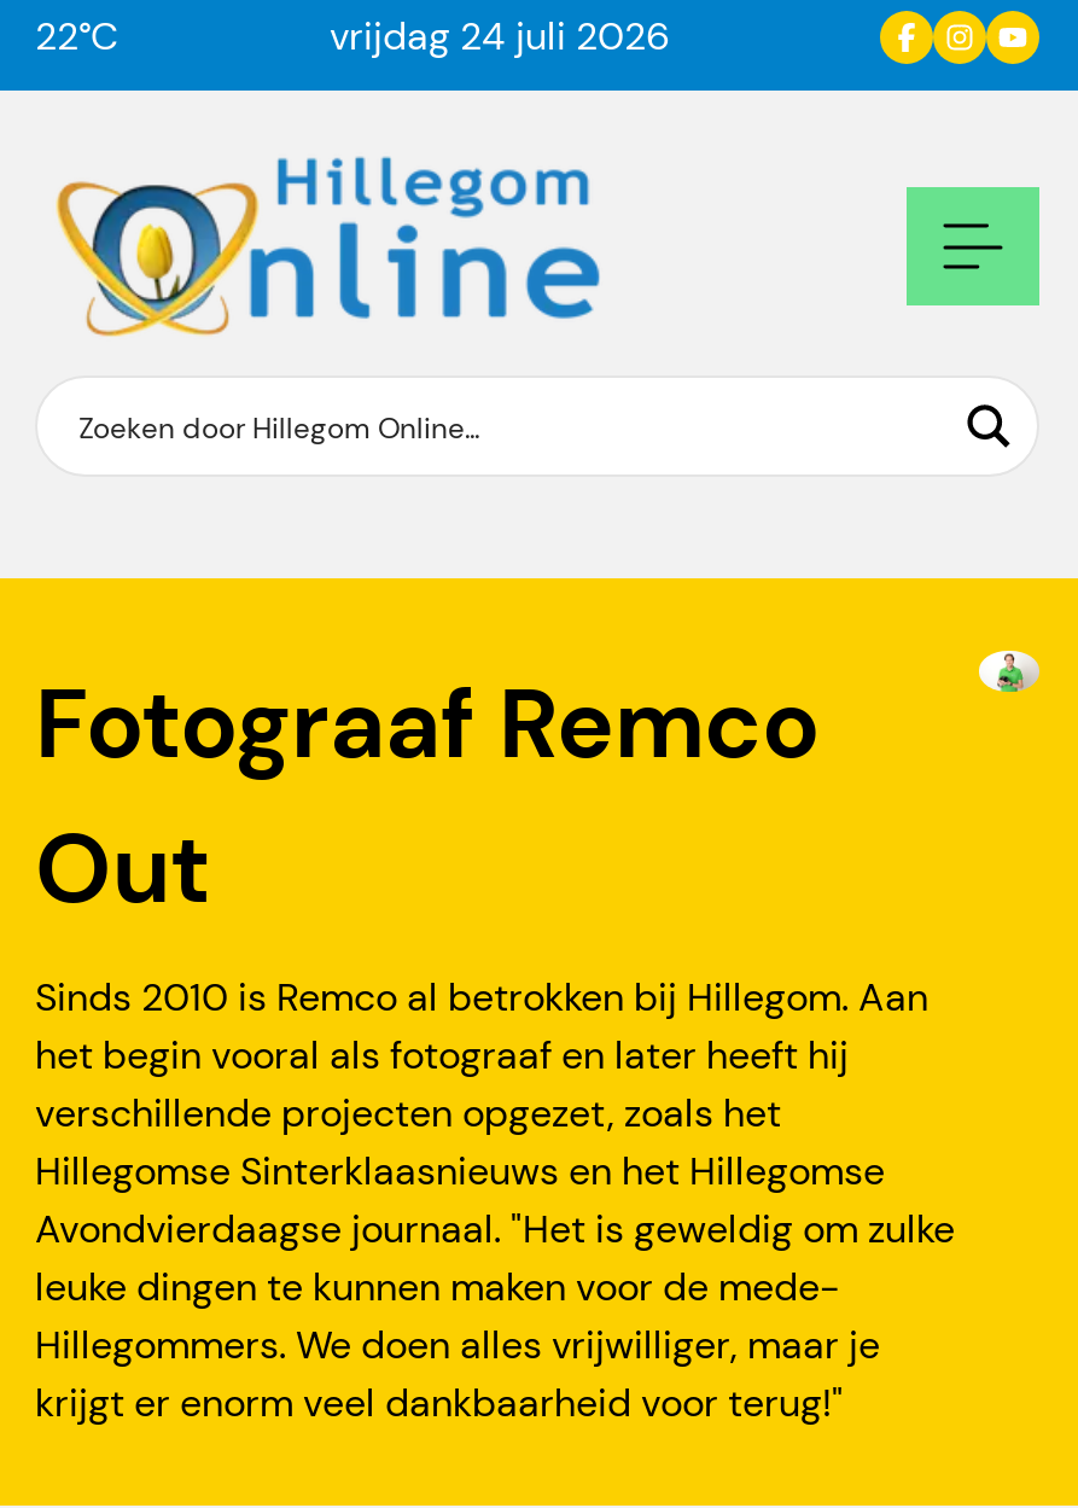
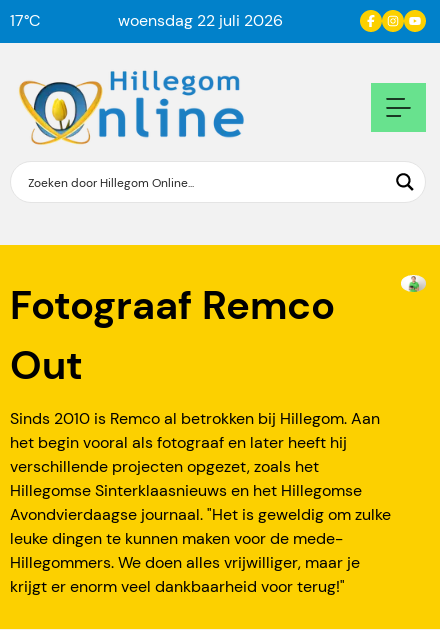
- 22°C
+ 17°C

- vrijdag 24 juli 2026
+ woensdag 22 juli 2026
